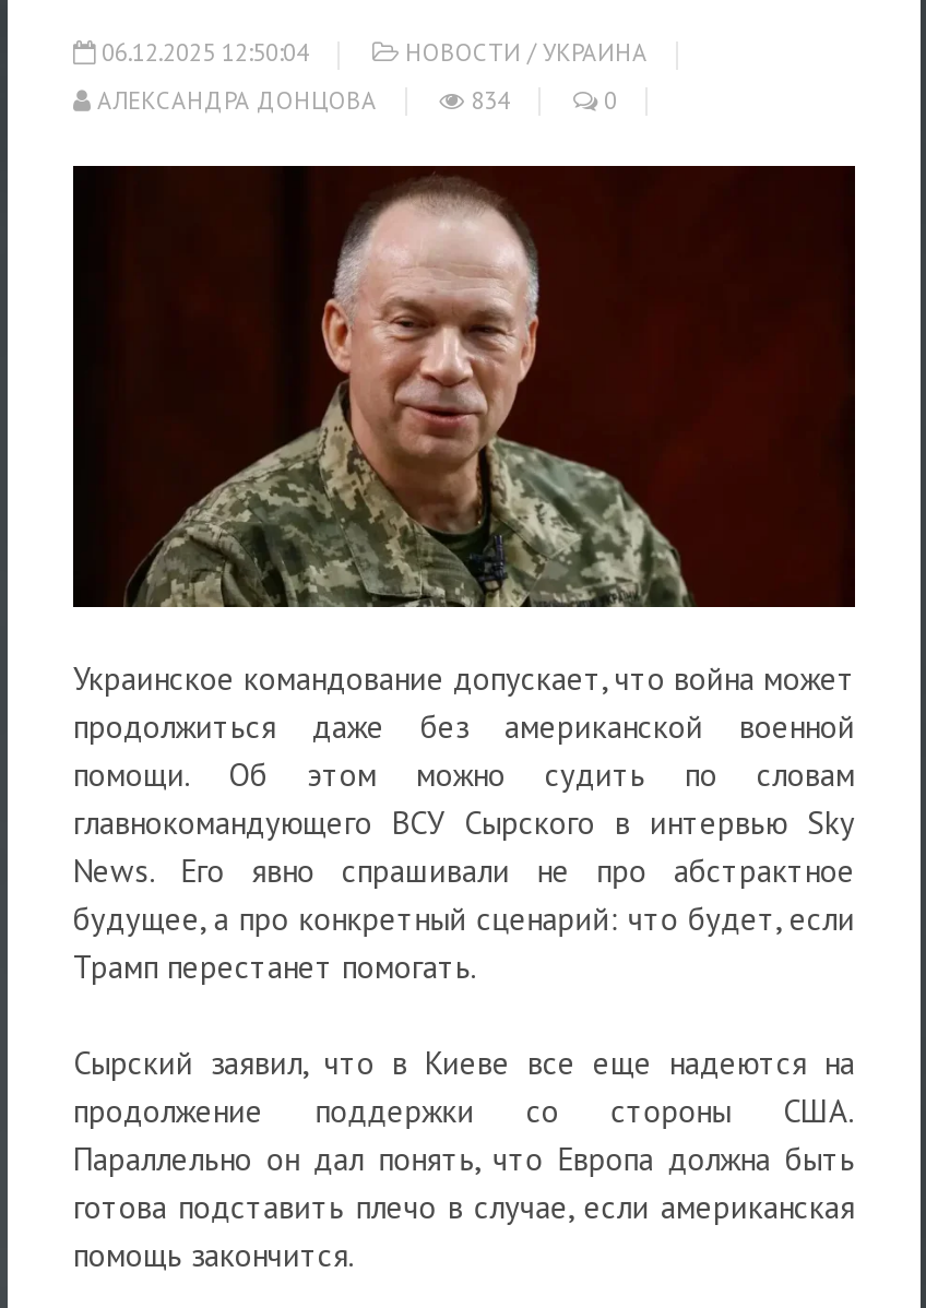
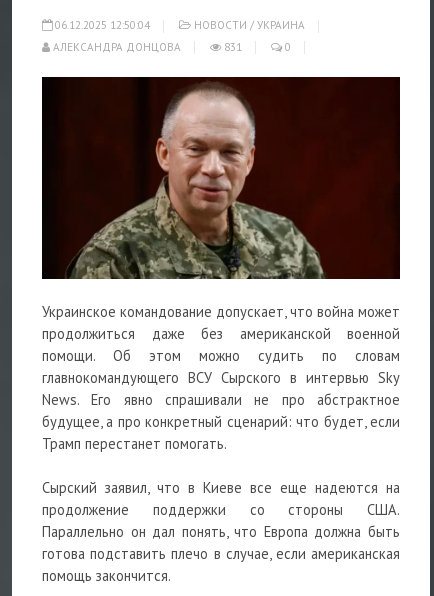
- 834
+ 831
